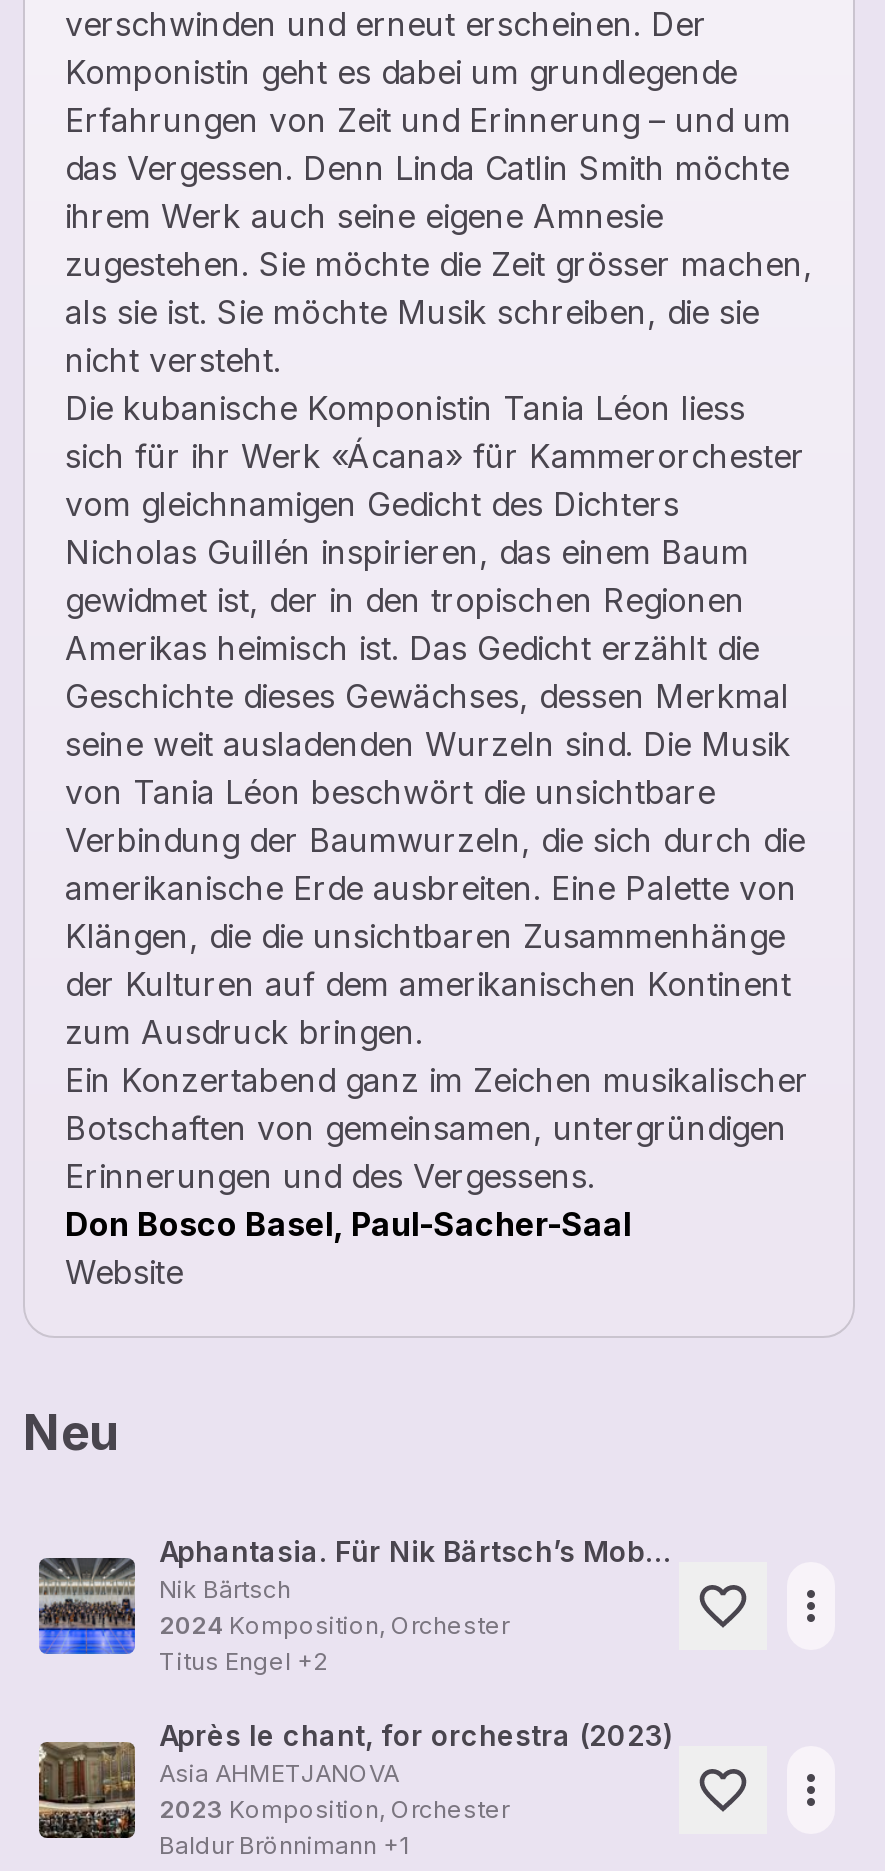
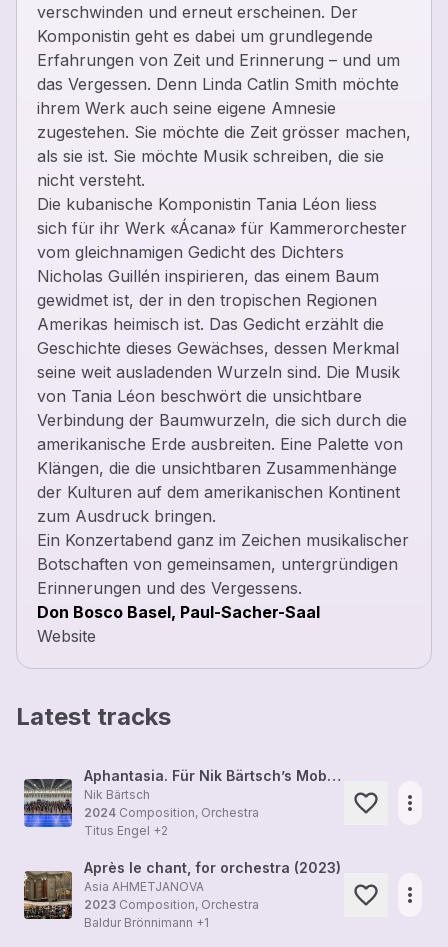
- Neu
+ Latest tracks

- 2024 Komposition, Orchester
+ 2024 Composition, Orchestra

- 2023 Komposition, Orchester
+ 2023 Composition, Orchestra
